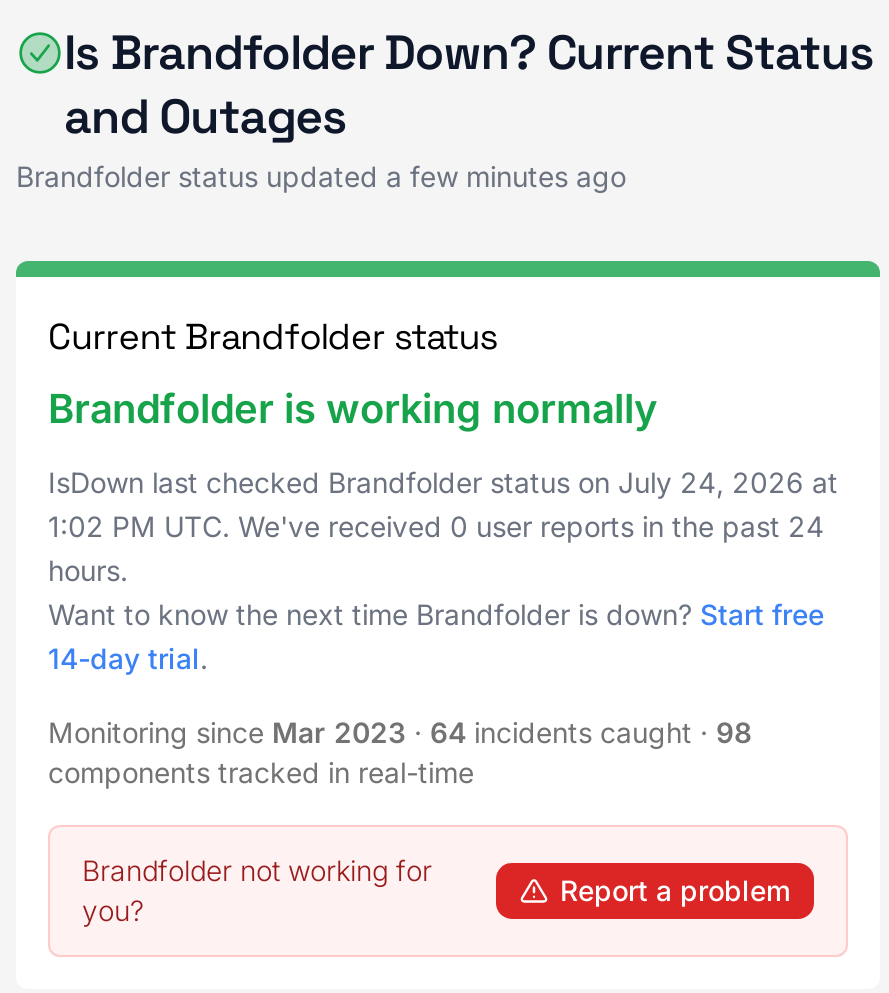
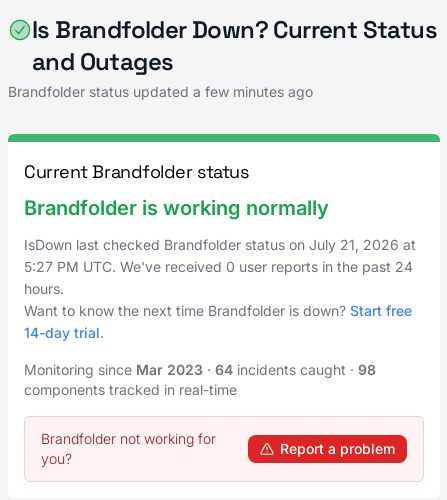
- IsDown last checked Brandfolder status on July 24, 2026 at
+ IsDown last checked Brandfolder status on July 21, 2026 at

- 1:02 PM UTC. We've received 0 user reports in the past 24
+ 5:27 PM UTC. We've received 0 user reports in the past 24
